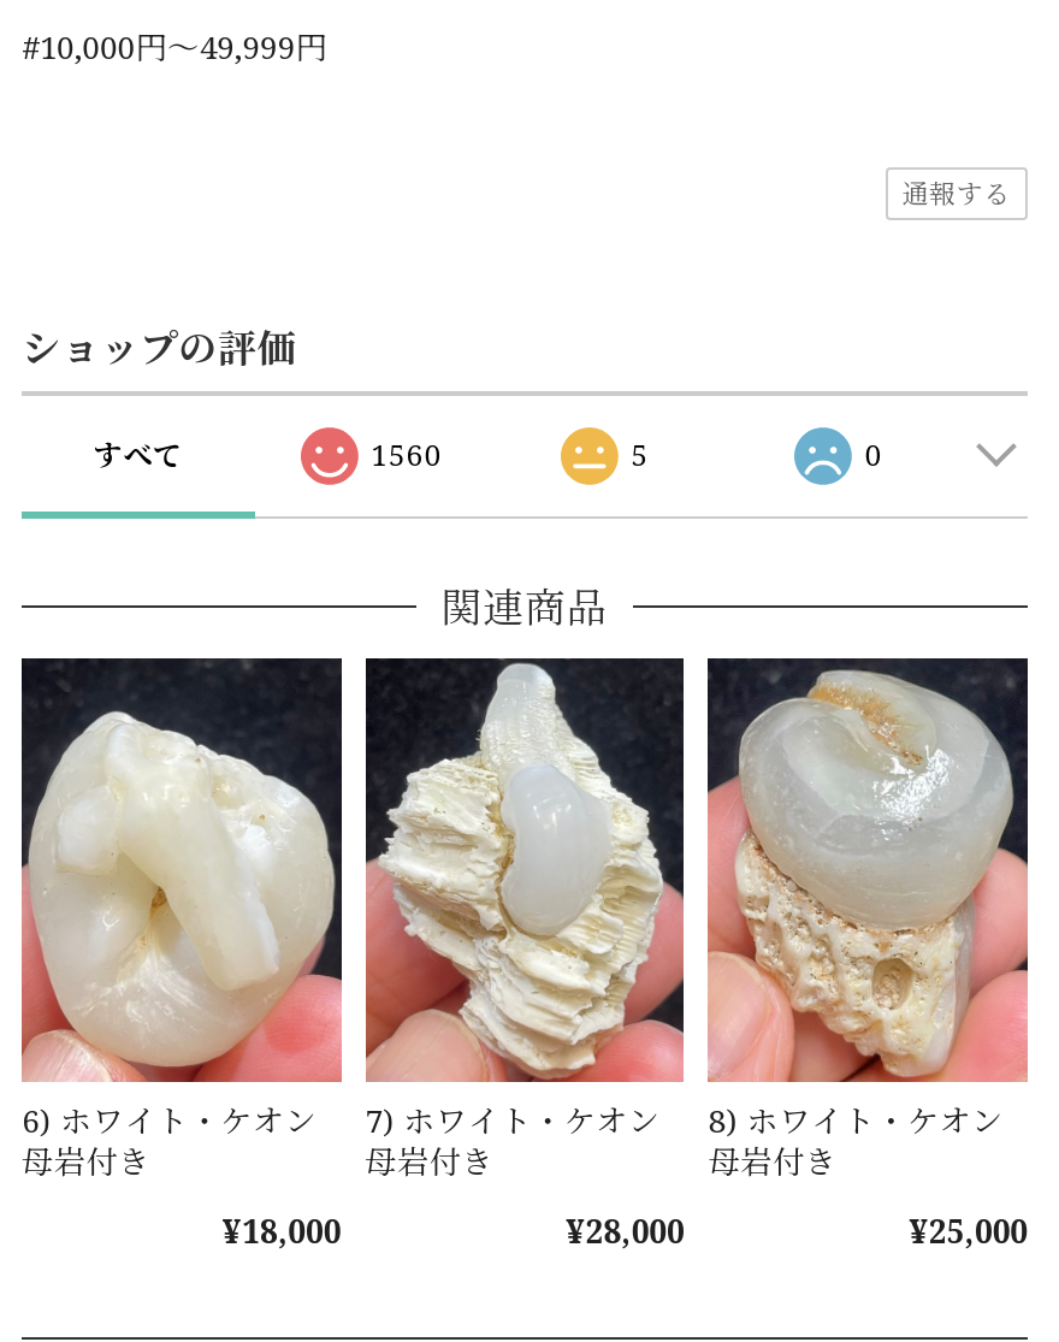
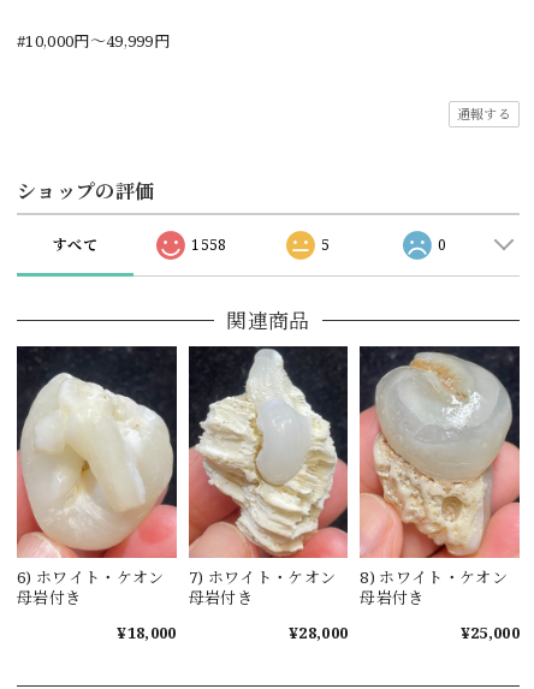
- 1560
+ 1558
